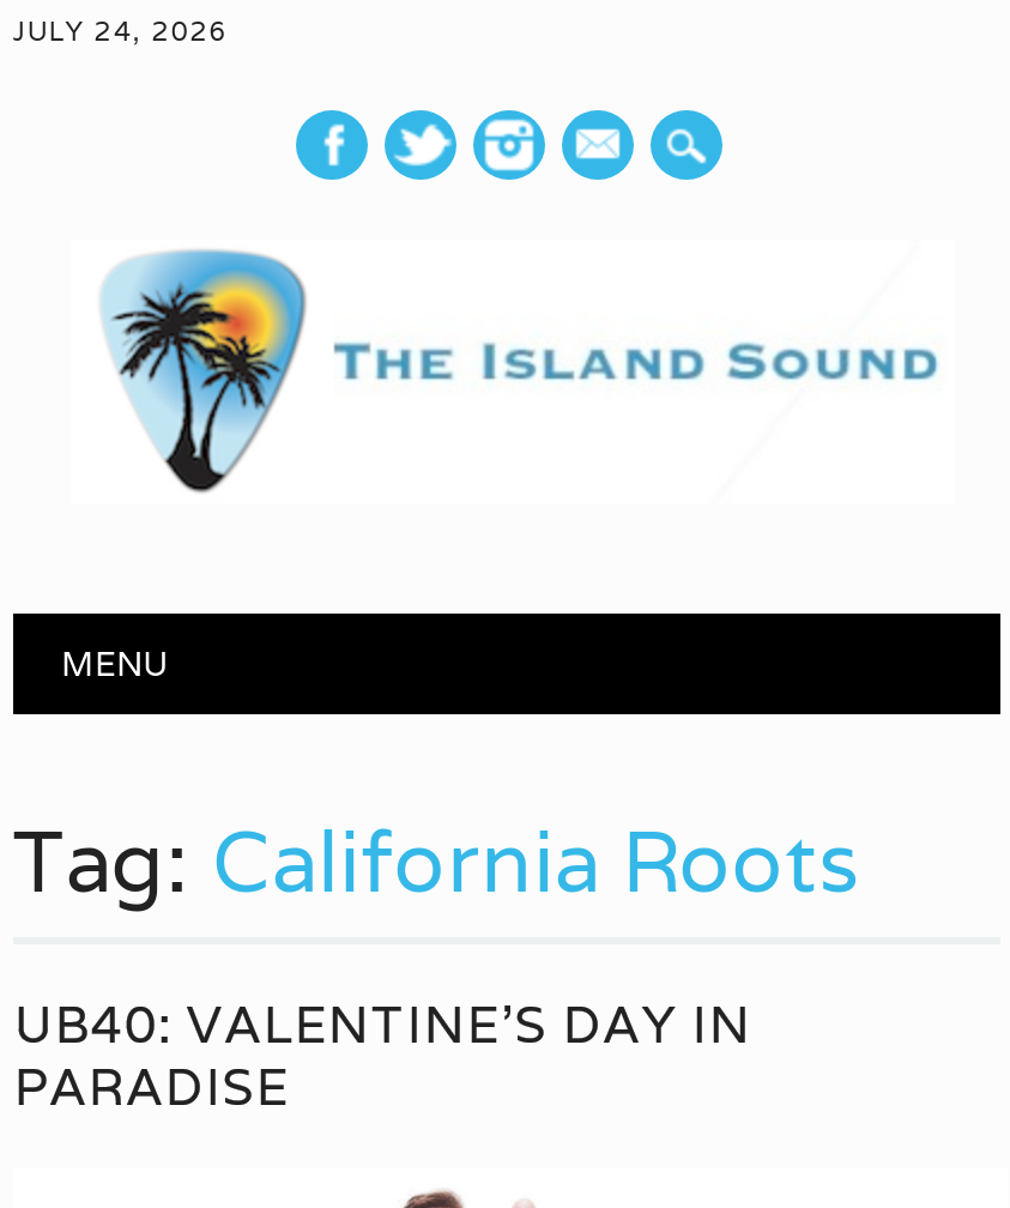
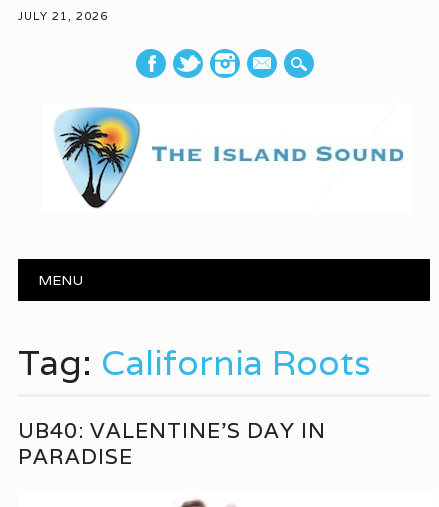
- JULY 24, 2026
+ JULY 21, 2026
